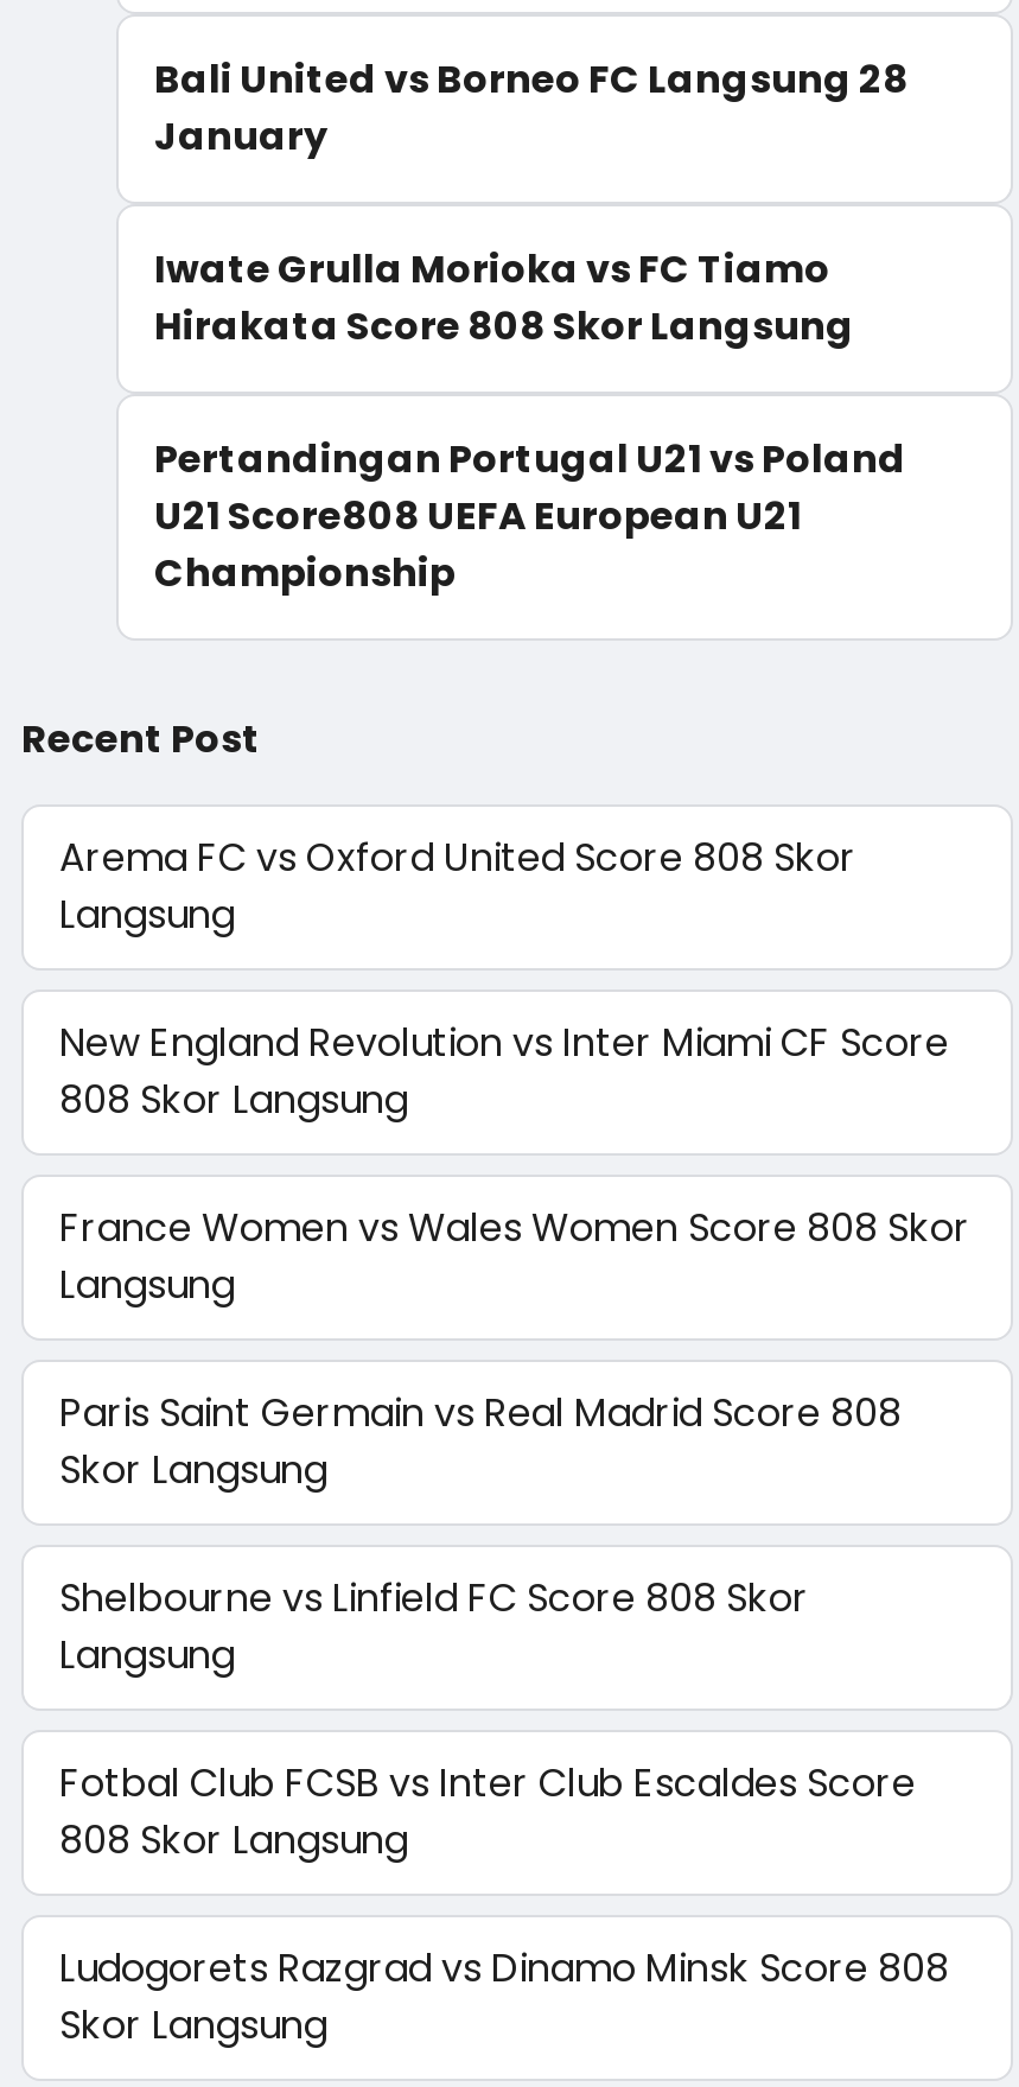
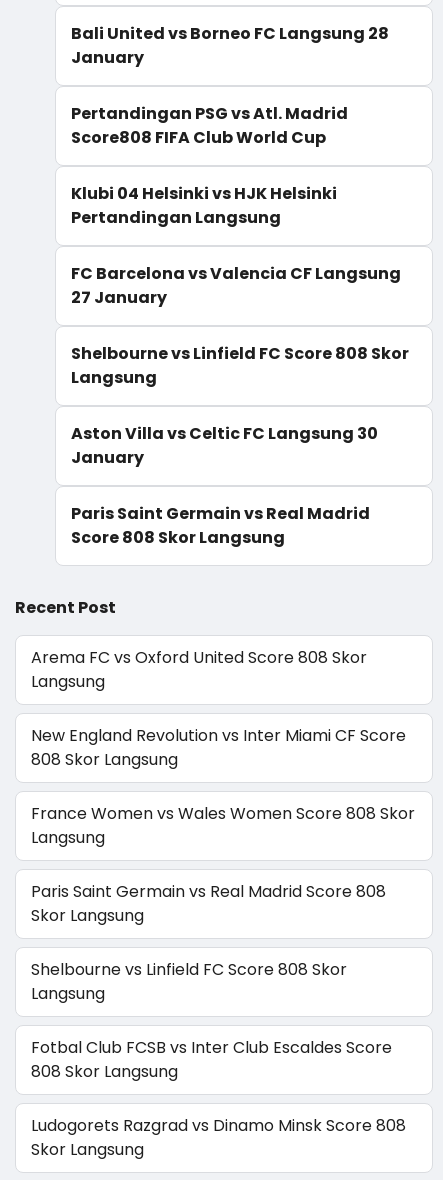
- Iwate Grulla Morioka vs FC Tiamo
- Hirakata Score 808 Skor Langsung
- Pertandingan Portugal U21 vs Poland
- U21 Score808 UEFA European U21
- Championship
+ Pertandingan PSG vs Atl. Madrid
+ Score808 FIFA Club World Cup
+ Klubi 04 Helsinki vs HJK Helsinki
+ Pertandingan Langsung
+ FC Barcelona vs Valencia CF Langsung
+ 27 January
+ Shelbourne vs Linfield FC Score 808 Skor
+ Langsung
+ Aston Villa vs Celtic FC Langsung 30
+ January
+ Paris Saint Germain vs Real Madrid
+ Score 808 Skor Langsung
